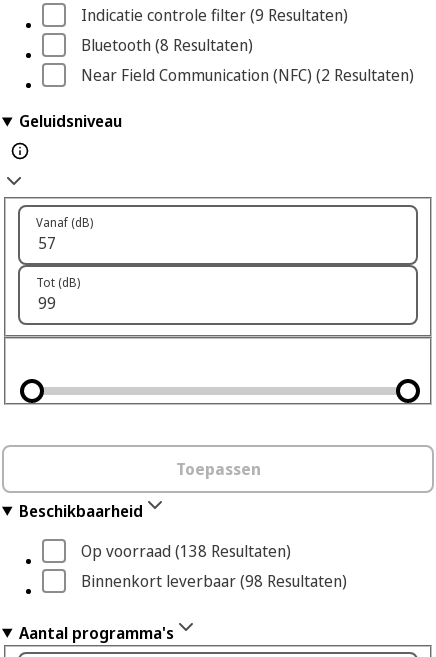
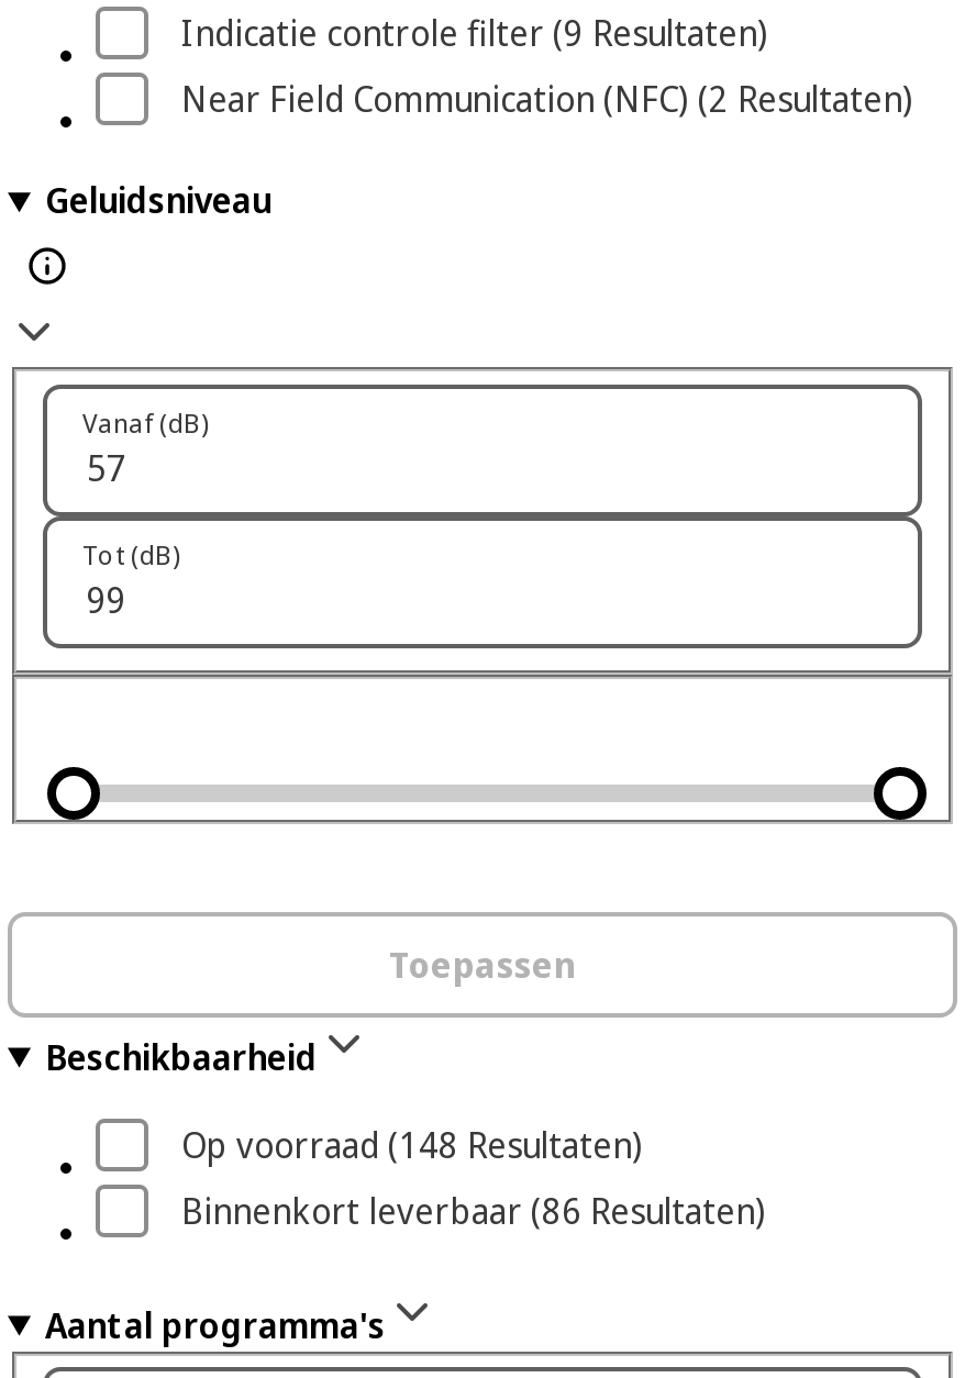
- Bluetooth (8 Resultaten)

- Op voorraad (138 Resultaten)
+ Op voorraad (148 Resultaten)

- Binnenkort leverbaar (98 Resultaten)
+ Binnenkort leverbaar (86 Resultaten)
